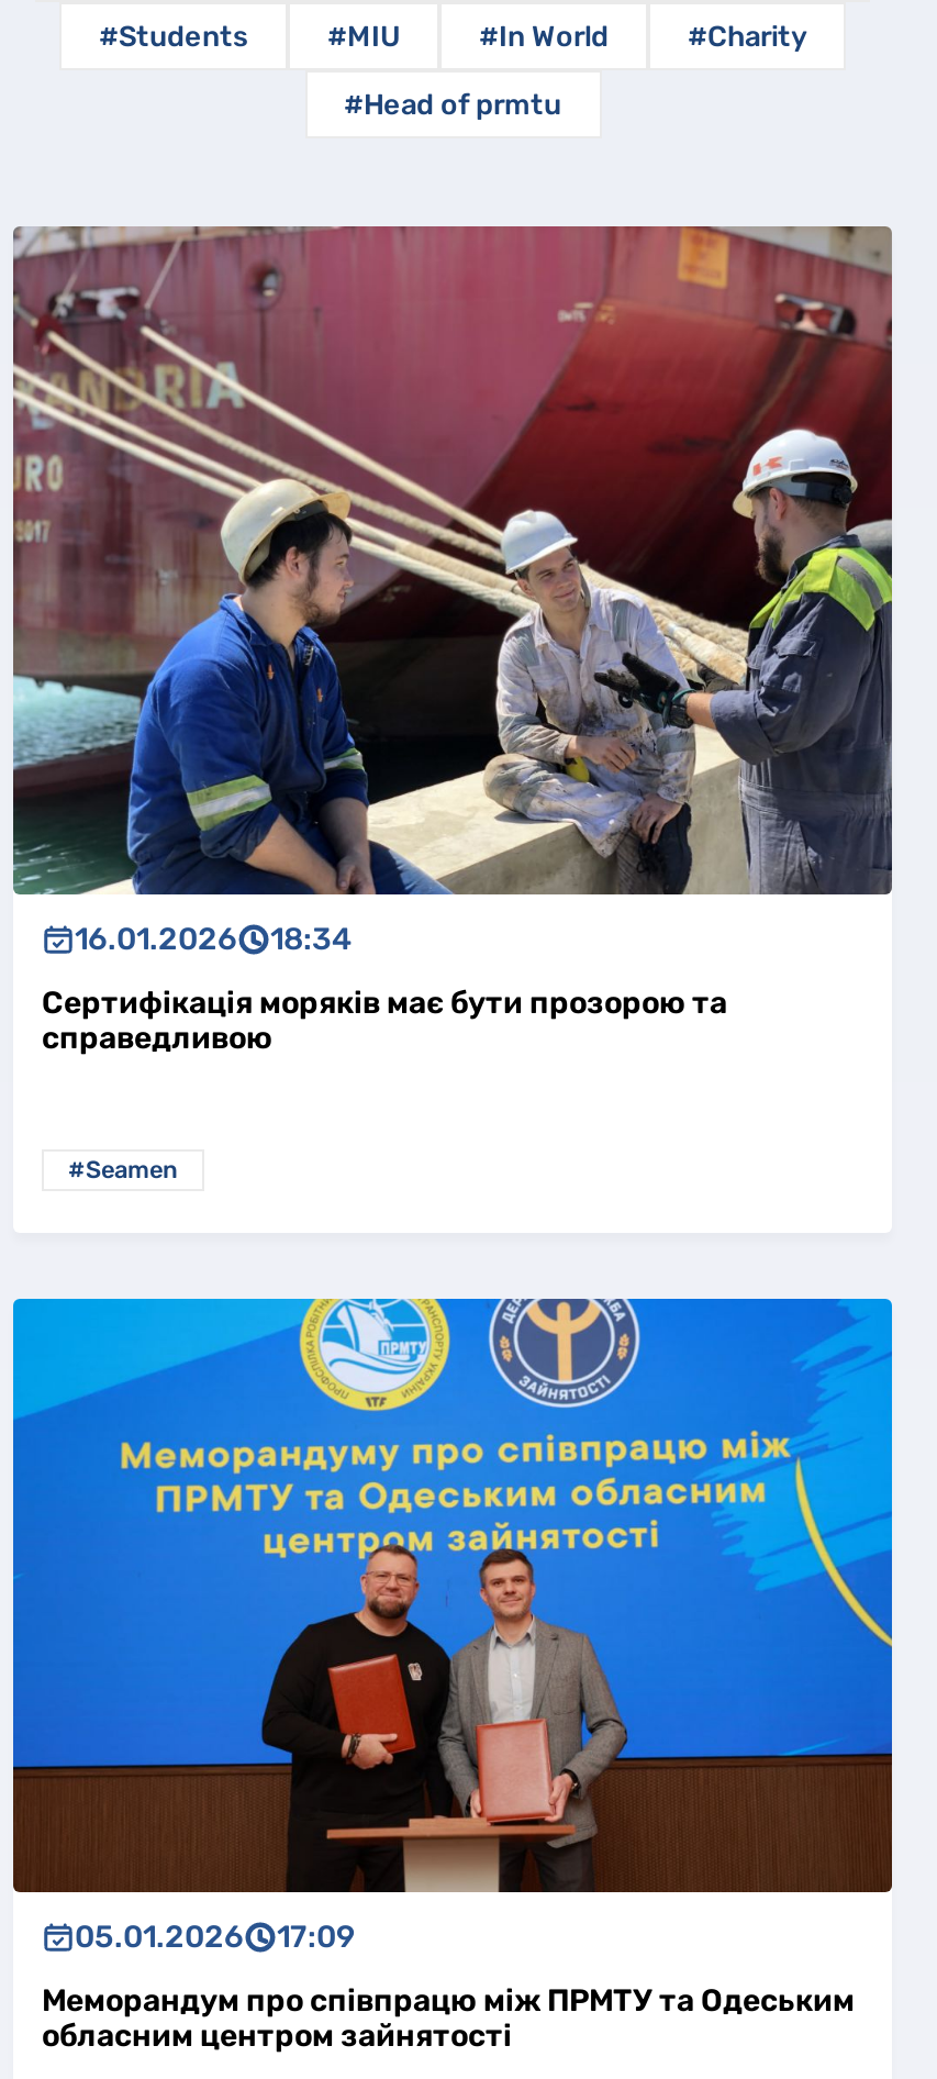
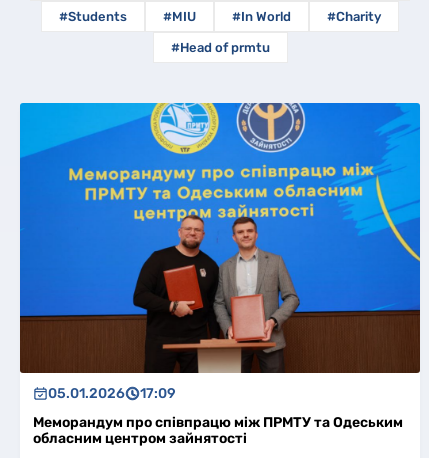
- [image]
- 16.01.2026
- 18:34
- Сертифікація моряків має бути прозорою та
- справедливою

- #Seamen
